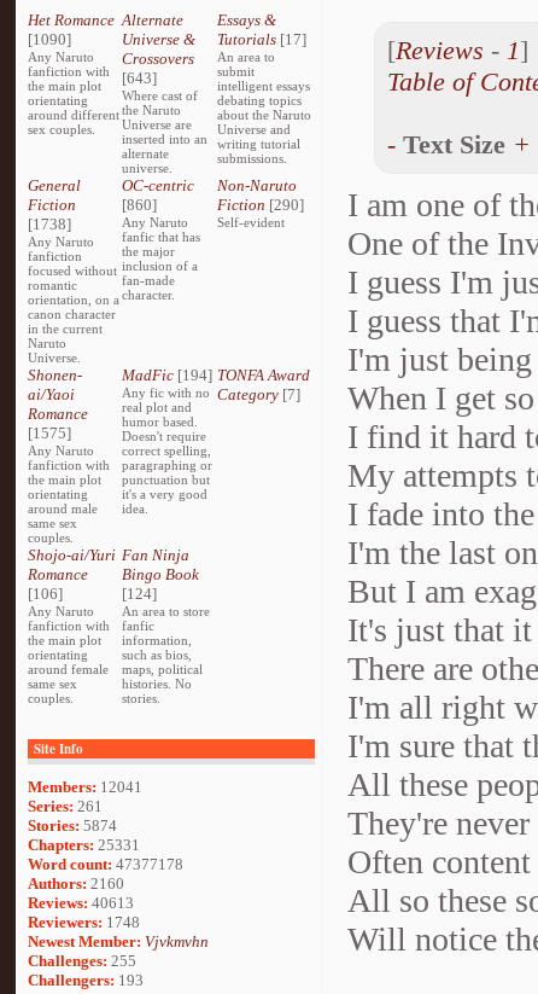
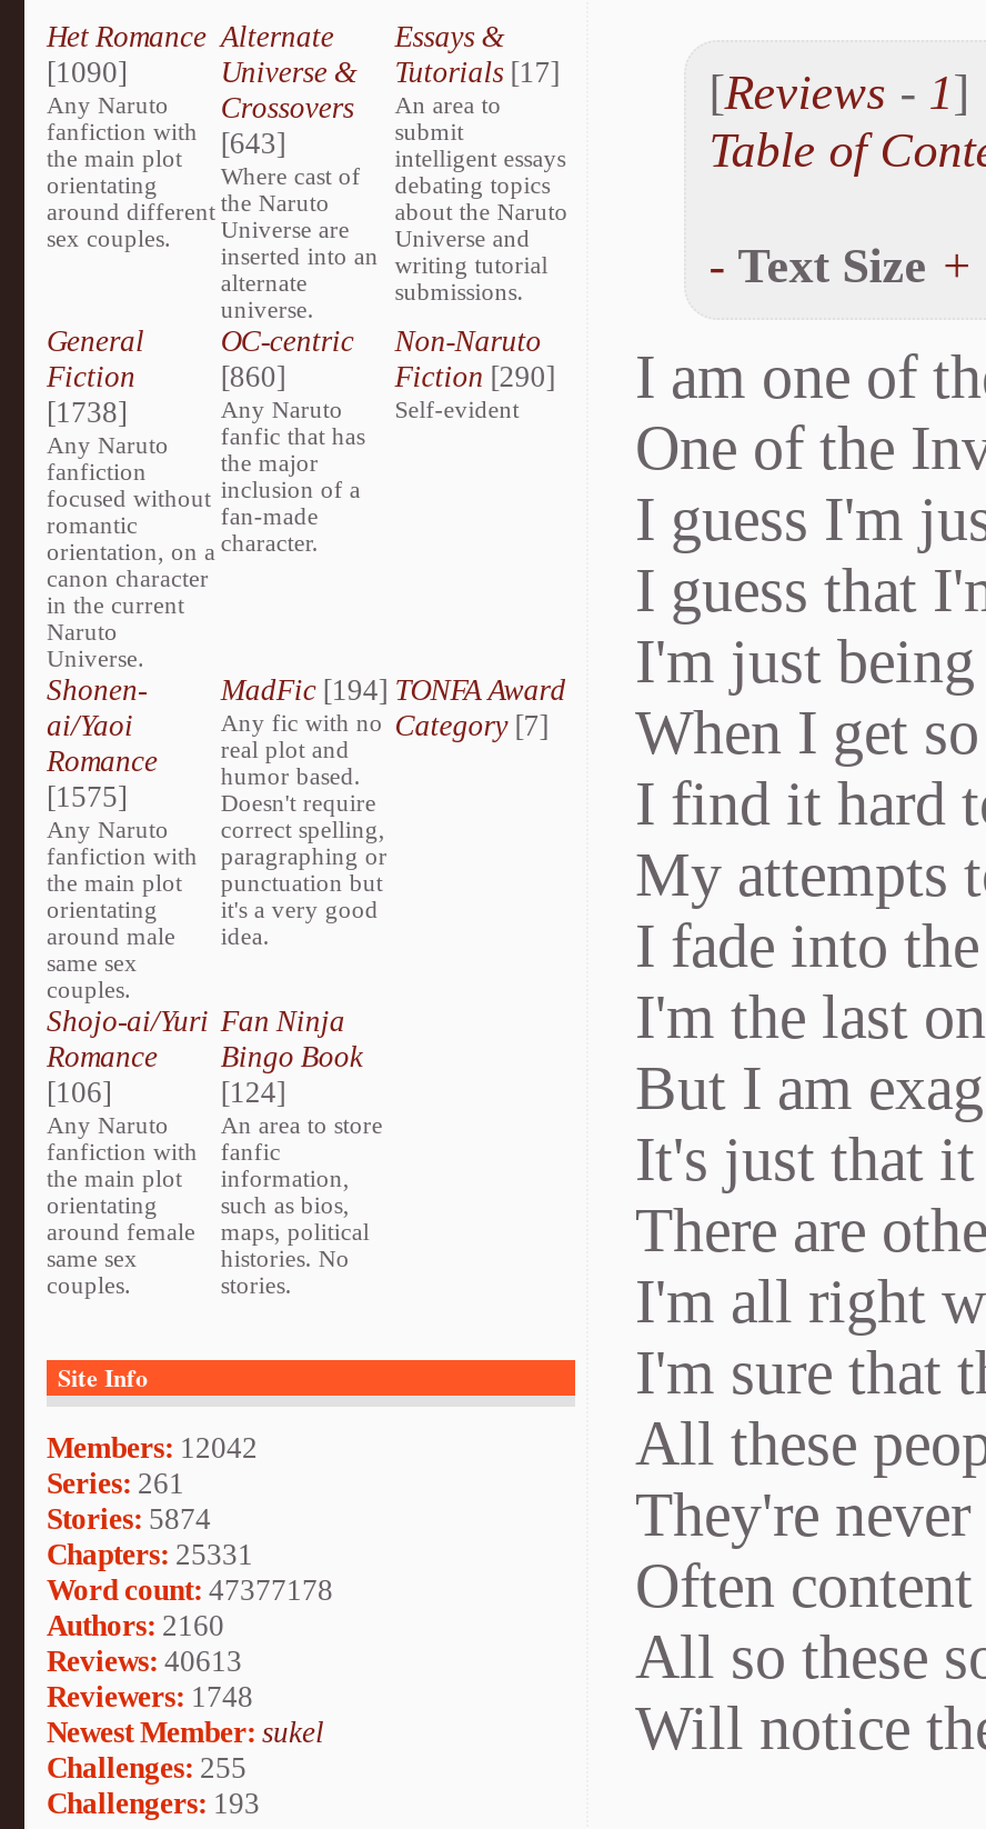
- Members: 12041
+ Members: 12042

- Newest Member: Vjvkmvhn
+ Newest Member: sukel
